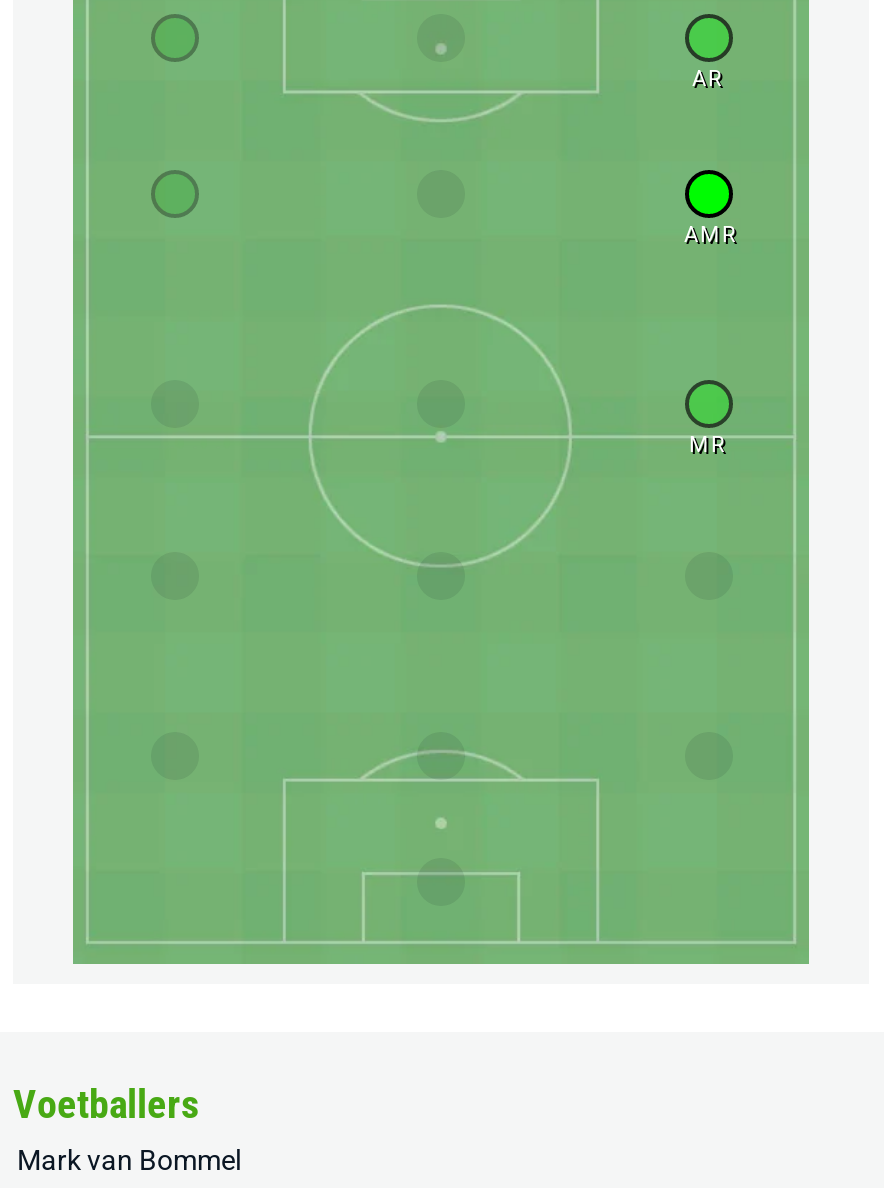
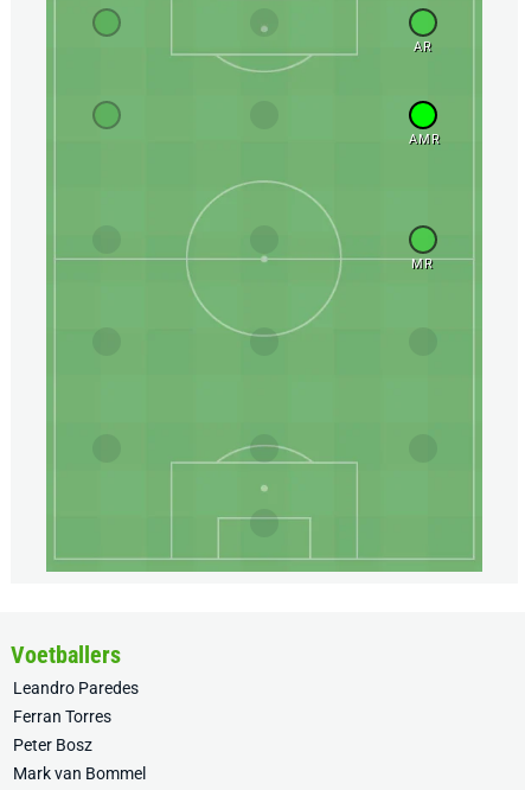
+ Leandro Paredes
+ Ferran Torres
+ Peter Bosz
